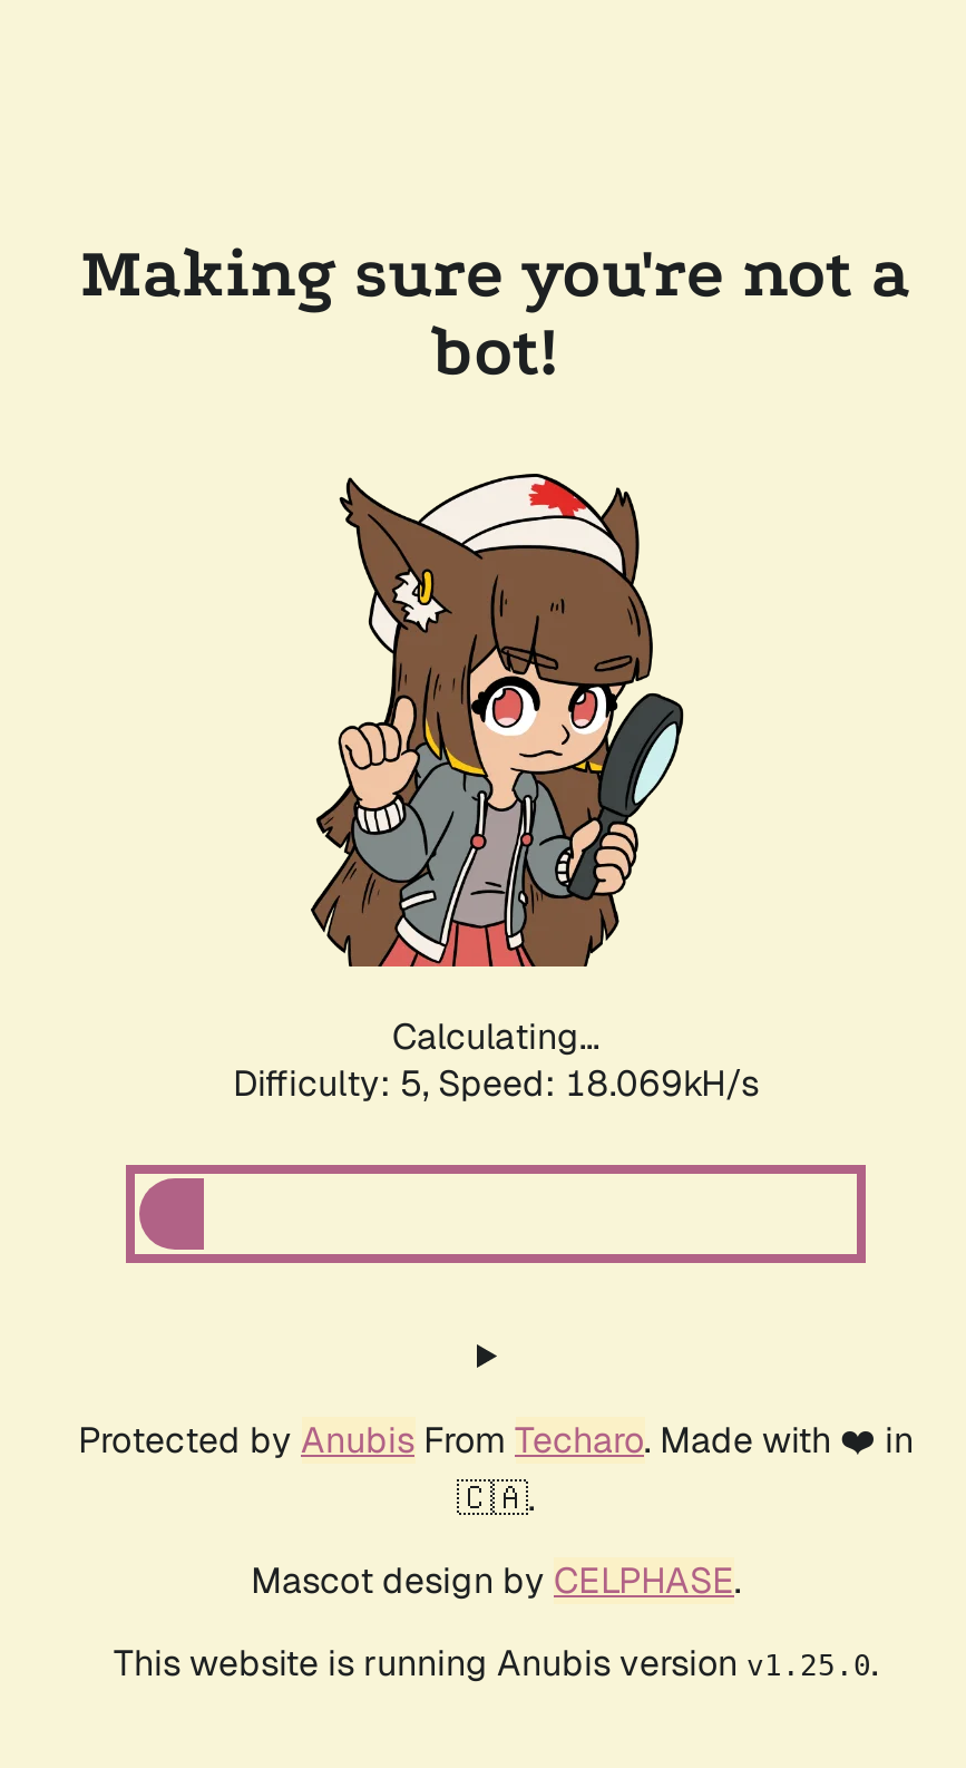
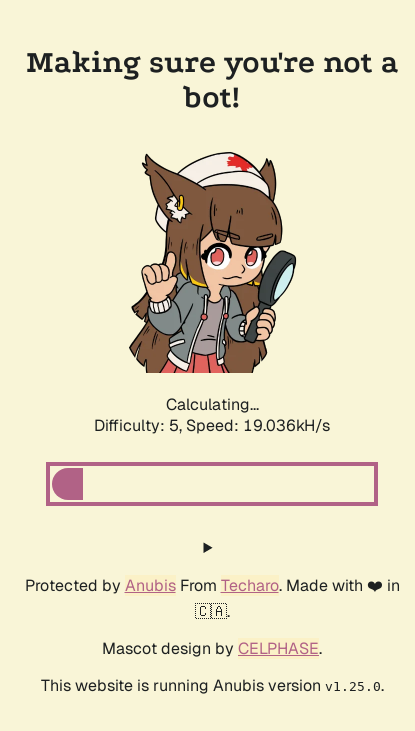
- Difficulty: 5, Speed: 18.069kH/s
+ Difficulty: 5, Speed: 19.036kH/s
